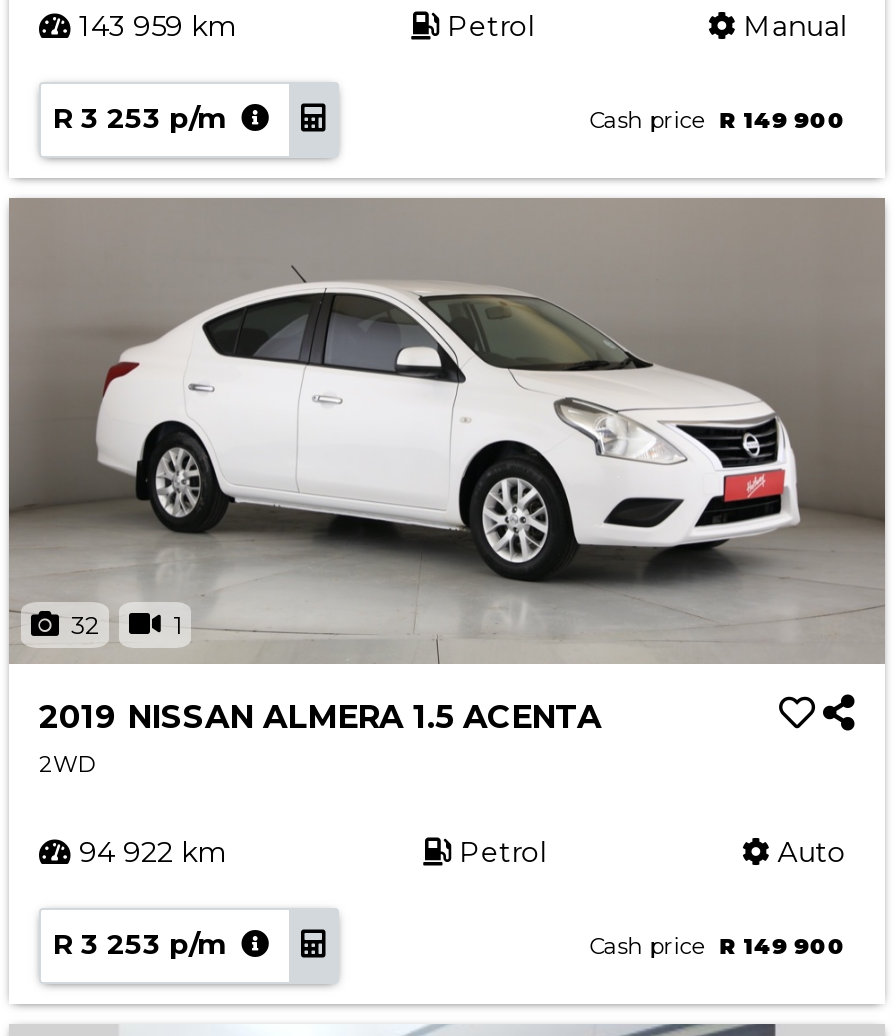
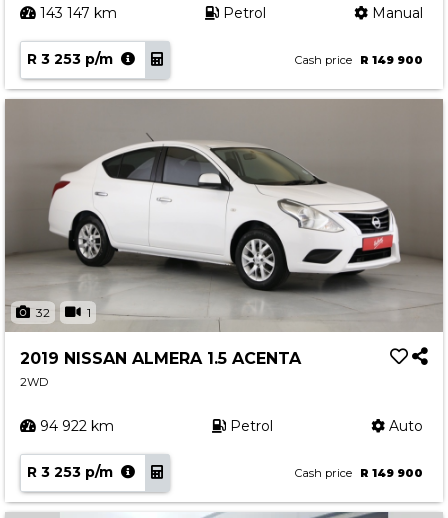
- 143 959 km
+ 143 147 km
